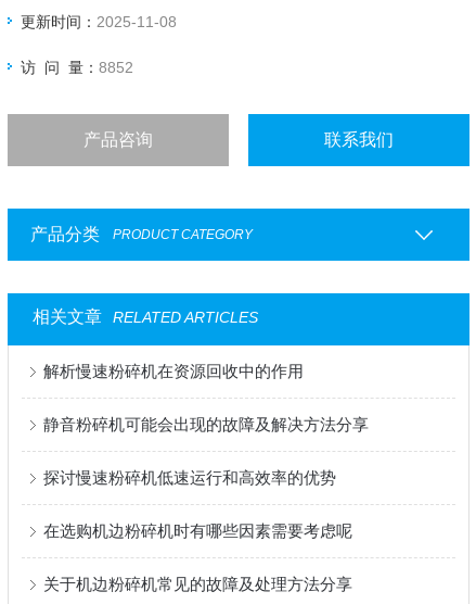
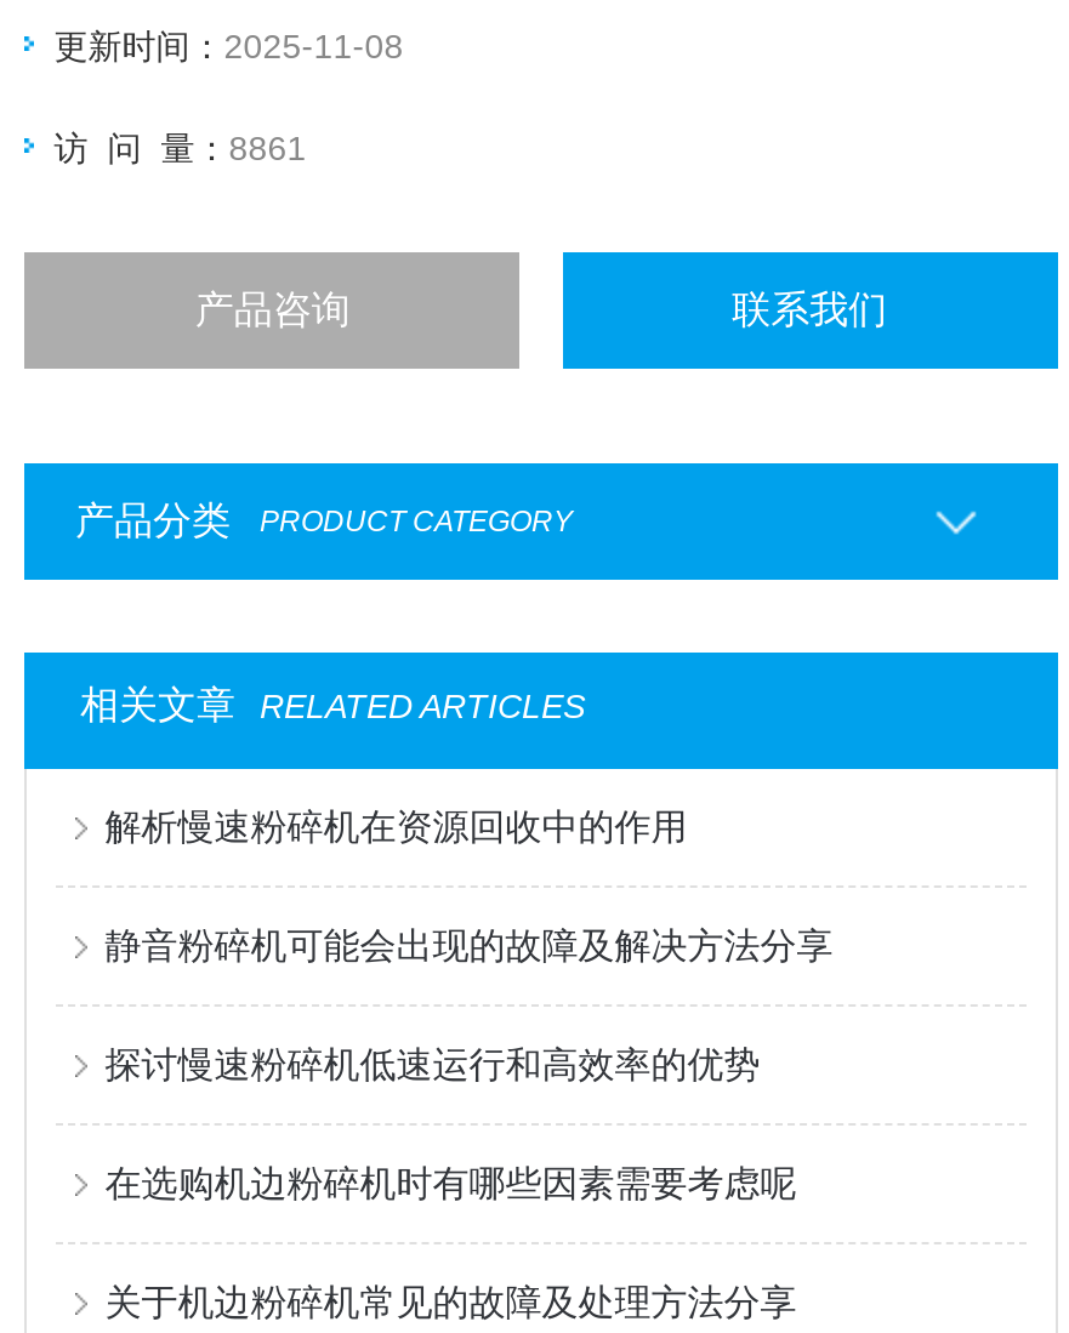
- 访 问 量：8852
+ 访 问 量：8861
